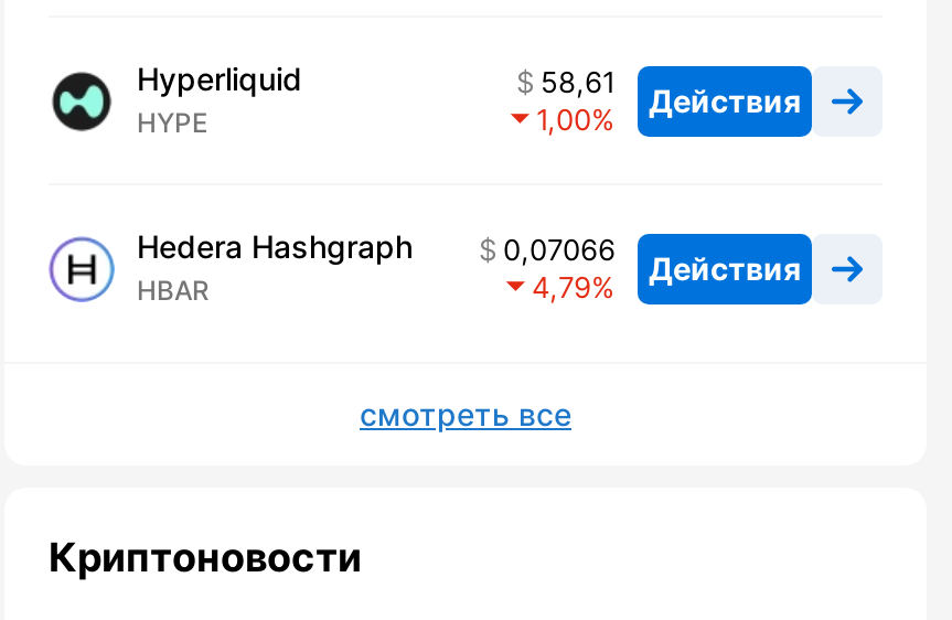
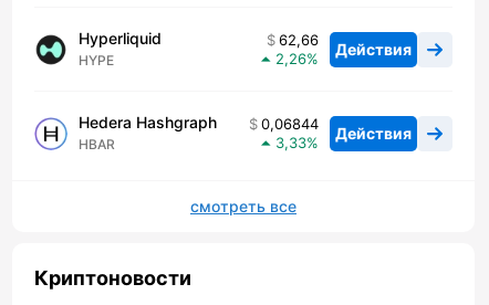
- 58,61 Действия
+ 62,66 Действия

- 1,00
+ 2,26

- 0,07066 Действия
+ 0,06844 Действия

- 4,79
+ 3,33
